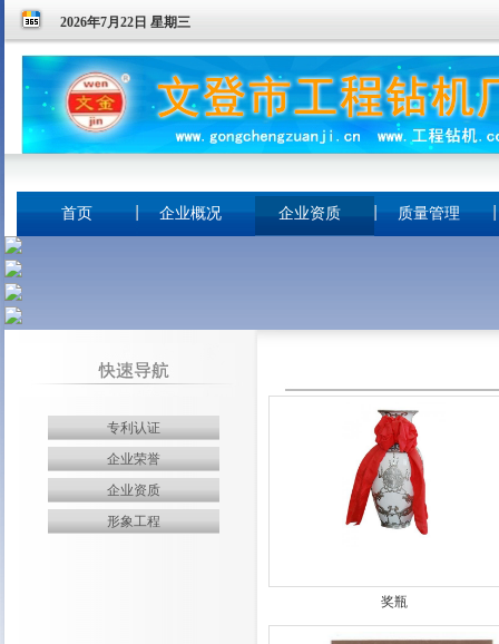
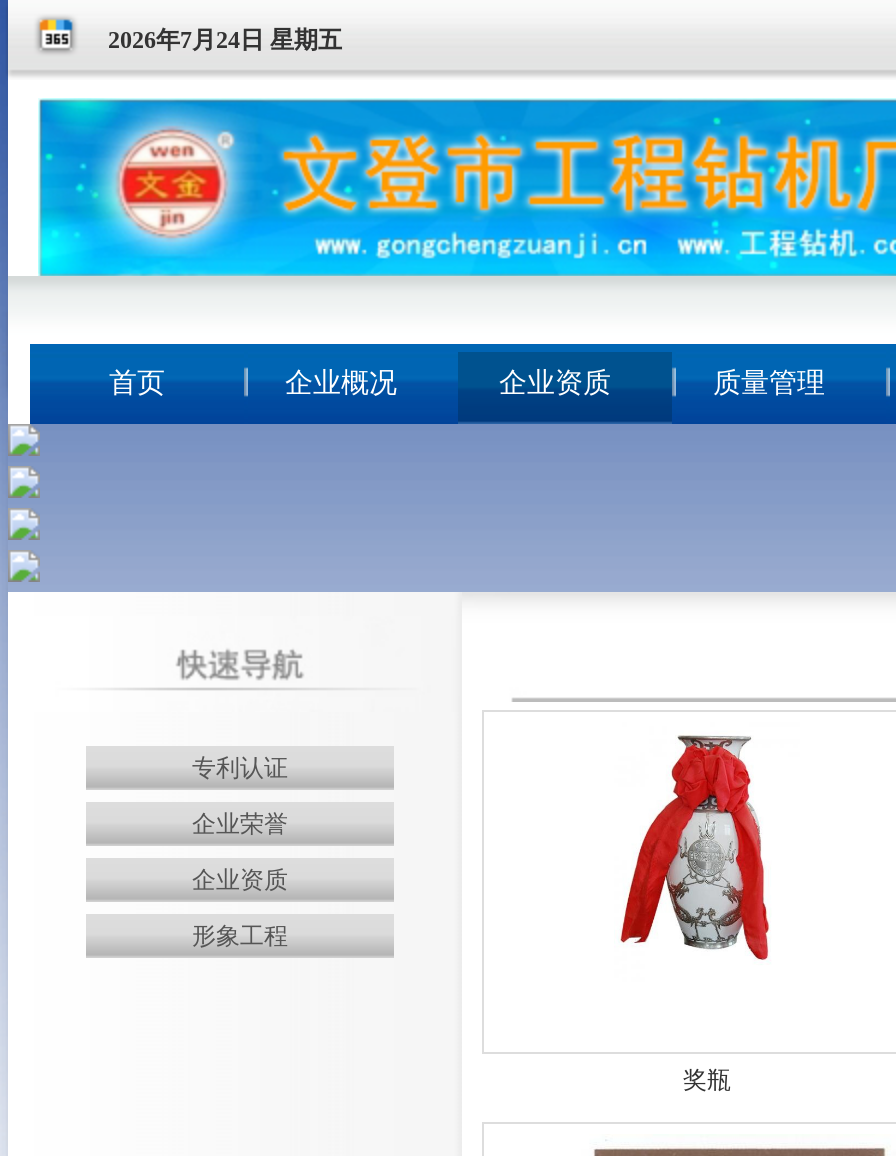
- 2026年7月22日 星期三
+ 2026年7月24日 星期五
